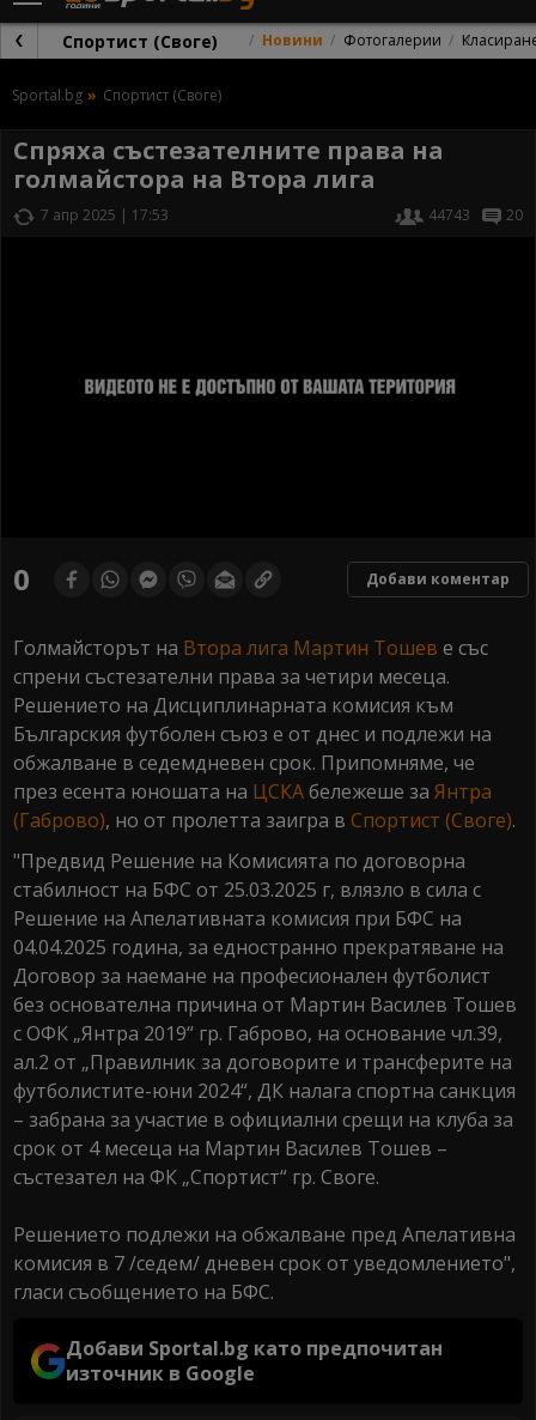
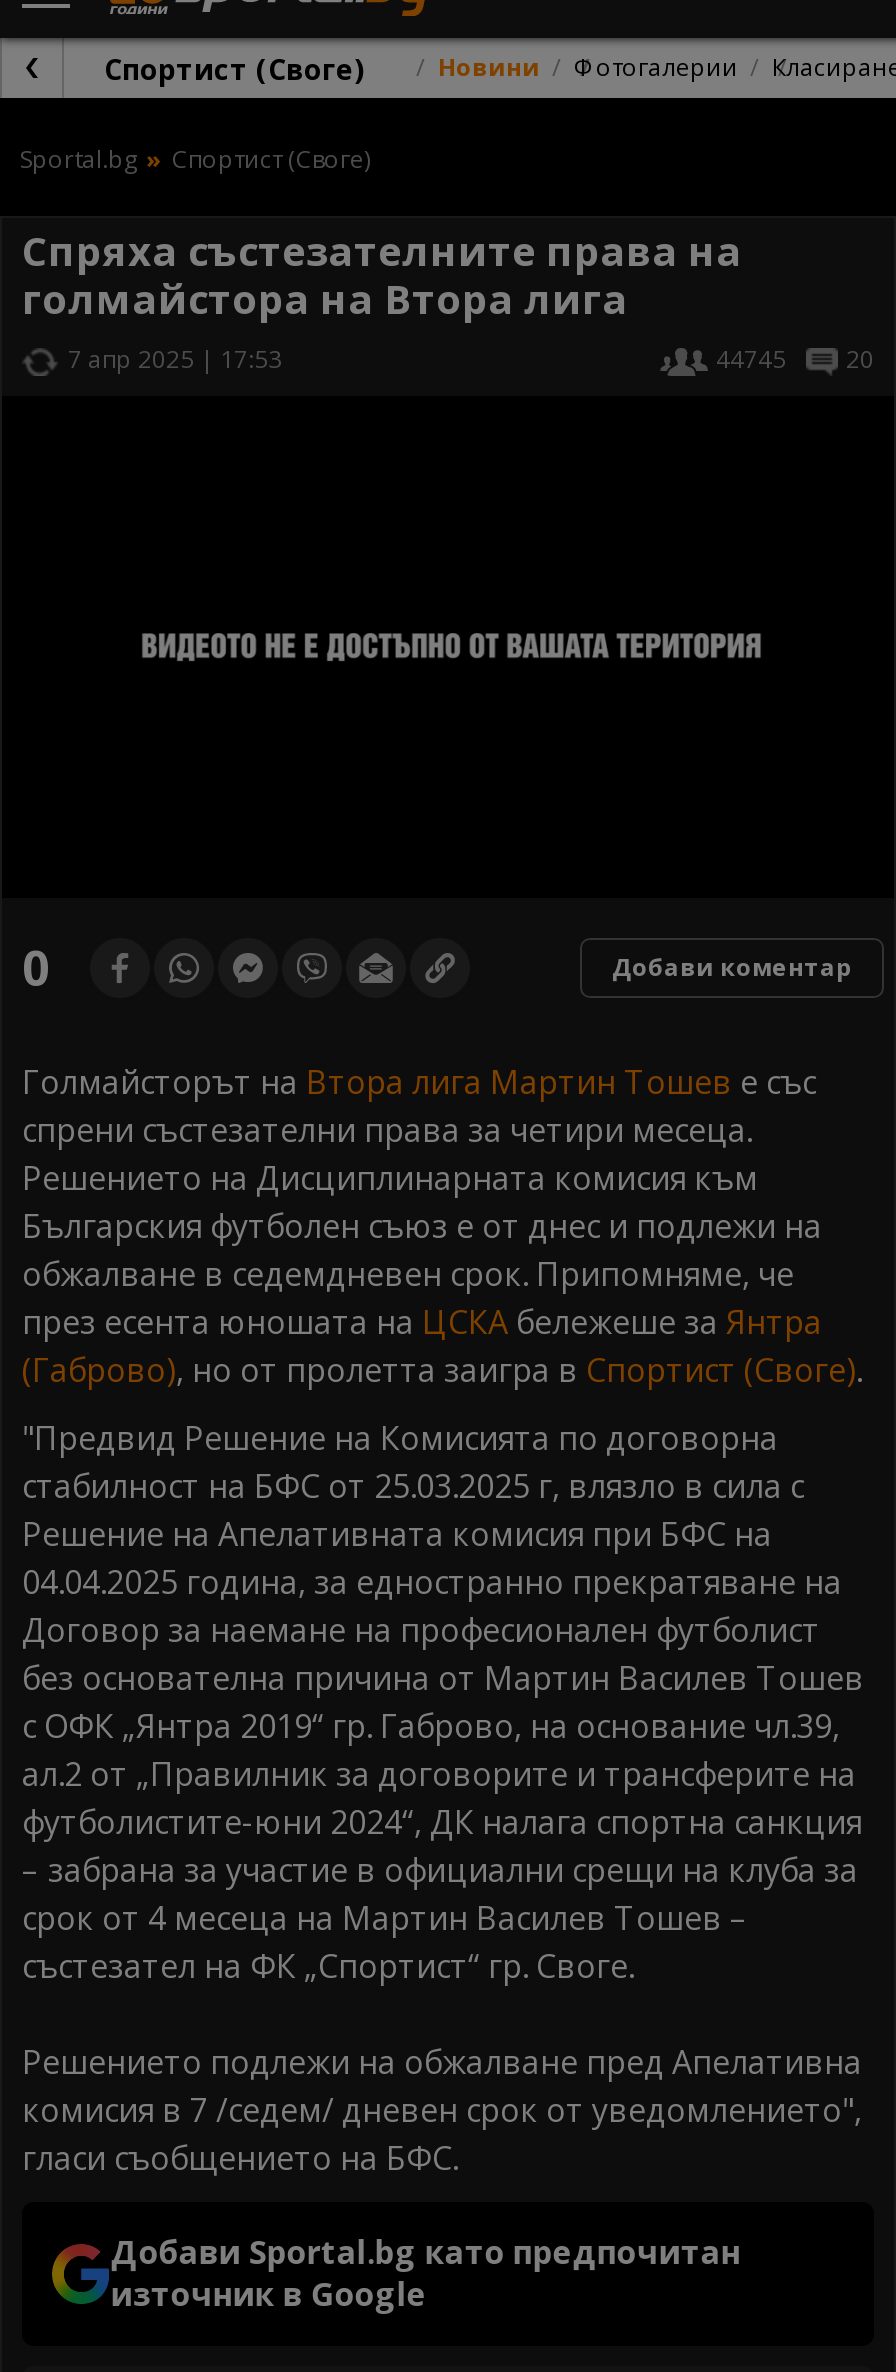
- 44743 20
+ 44745 20
